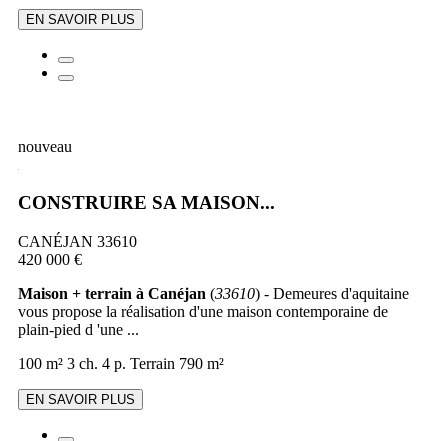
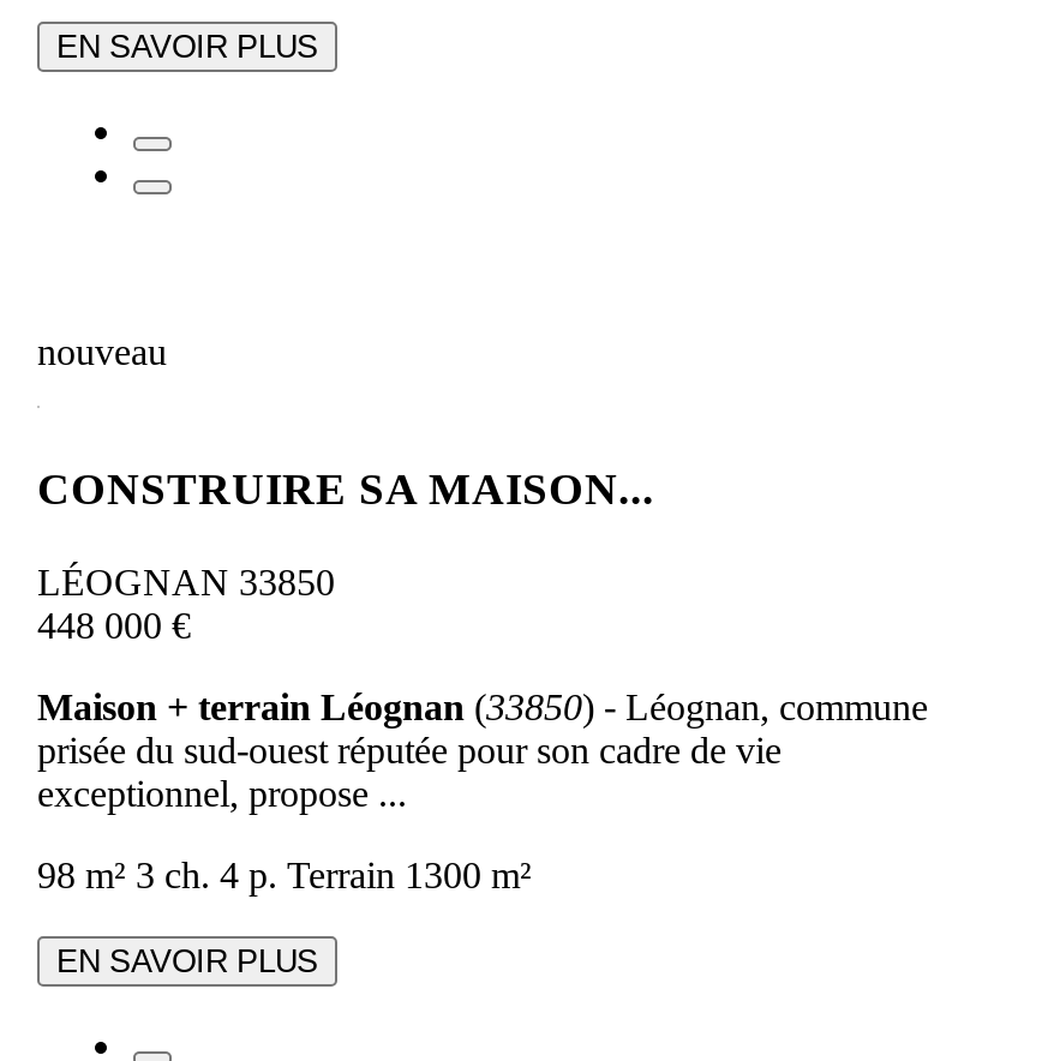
- CANÉJAN 33610
- 420 000 €
+ LÉOGNAN 33850
+ 448 000 €

- Maison + terrain à Canéjan (33610) - Demeures d'aquitaine
- vous propose la réalisation d'une maison contemporaine de
- plain-pied d 'une ...
+ Maison + terrain Léognan (33850) - Léognan, commune
+ prisée du sud-ouest réputée pour son cadre de vie
+ exceptionnel, propose ...

- 100 m² 3 ch. 4 p. Terrain 790 m²
+ 98 m² 3 ch. 4 p. Terrain 1300 m²
